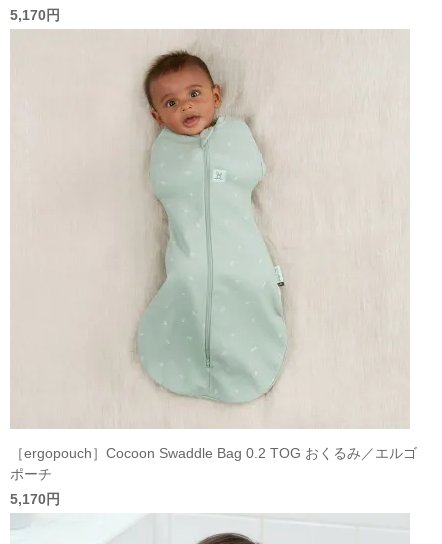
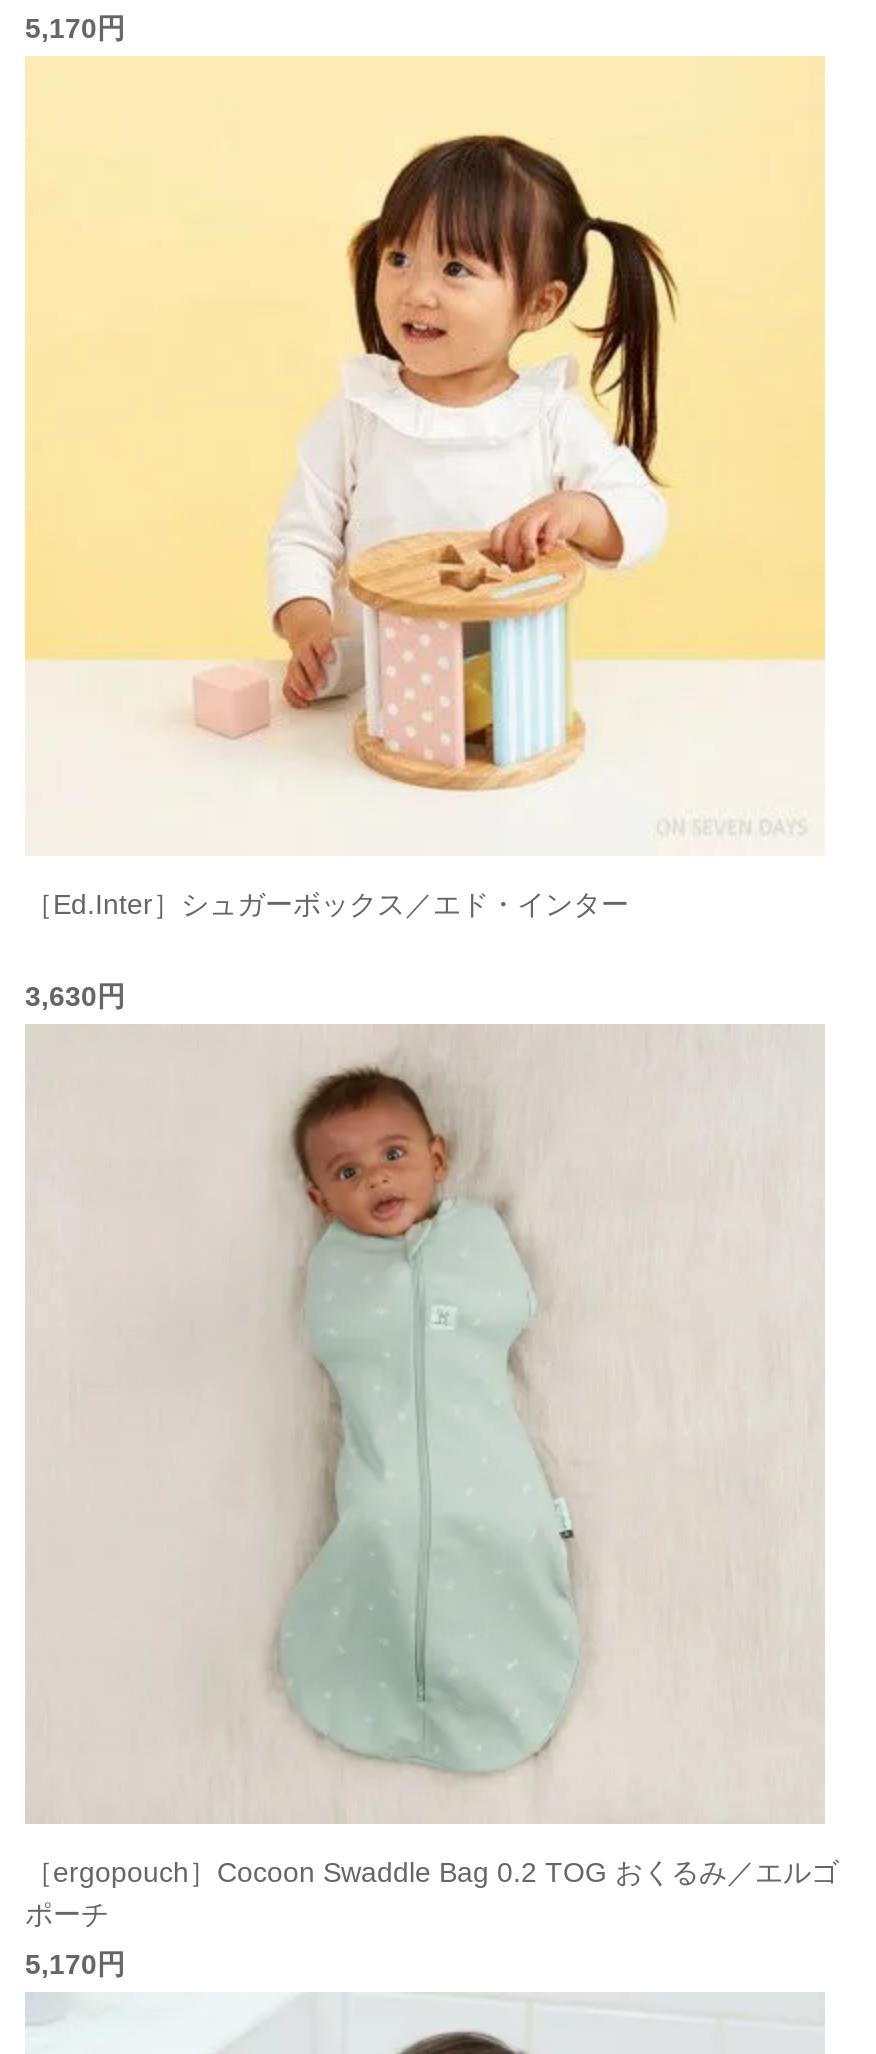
+ ［Ed.Inter］シュガーボックス／エド・インター
+ 3,630円

+ [image]
